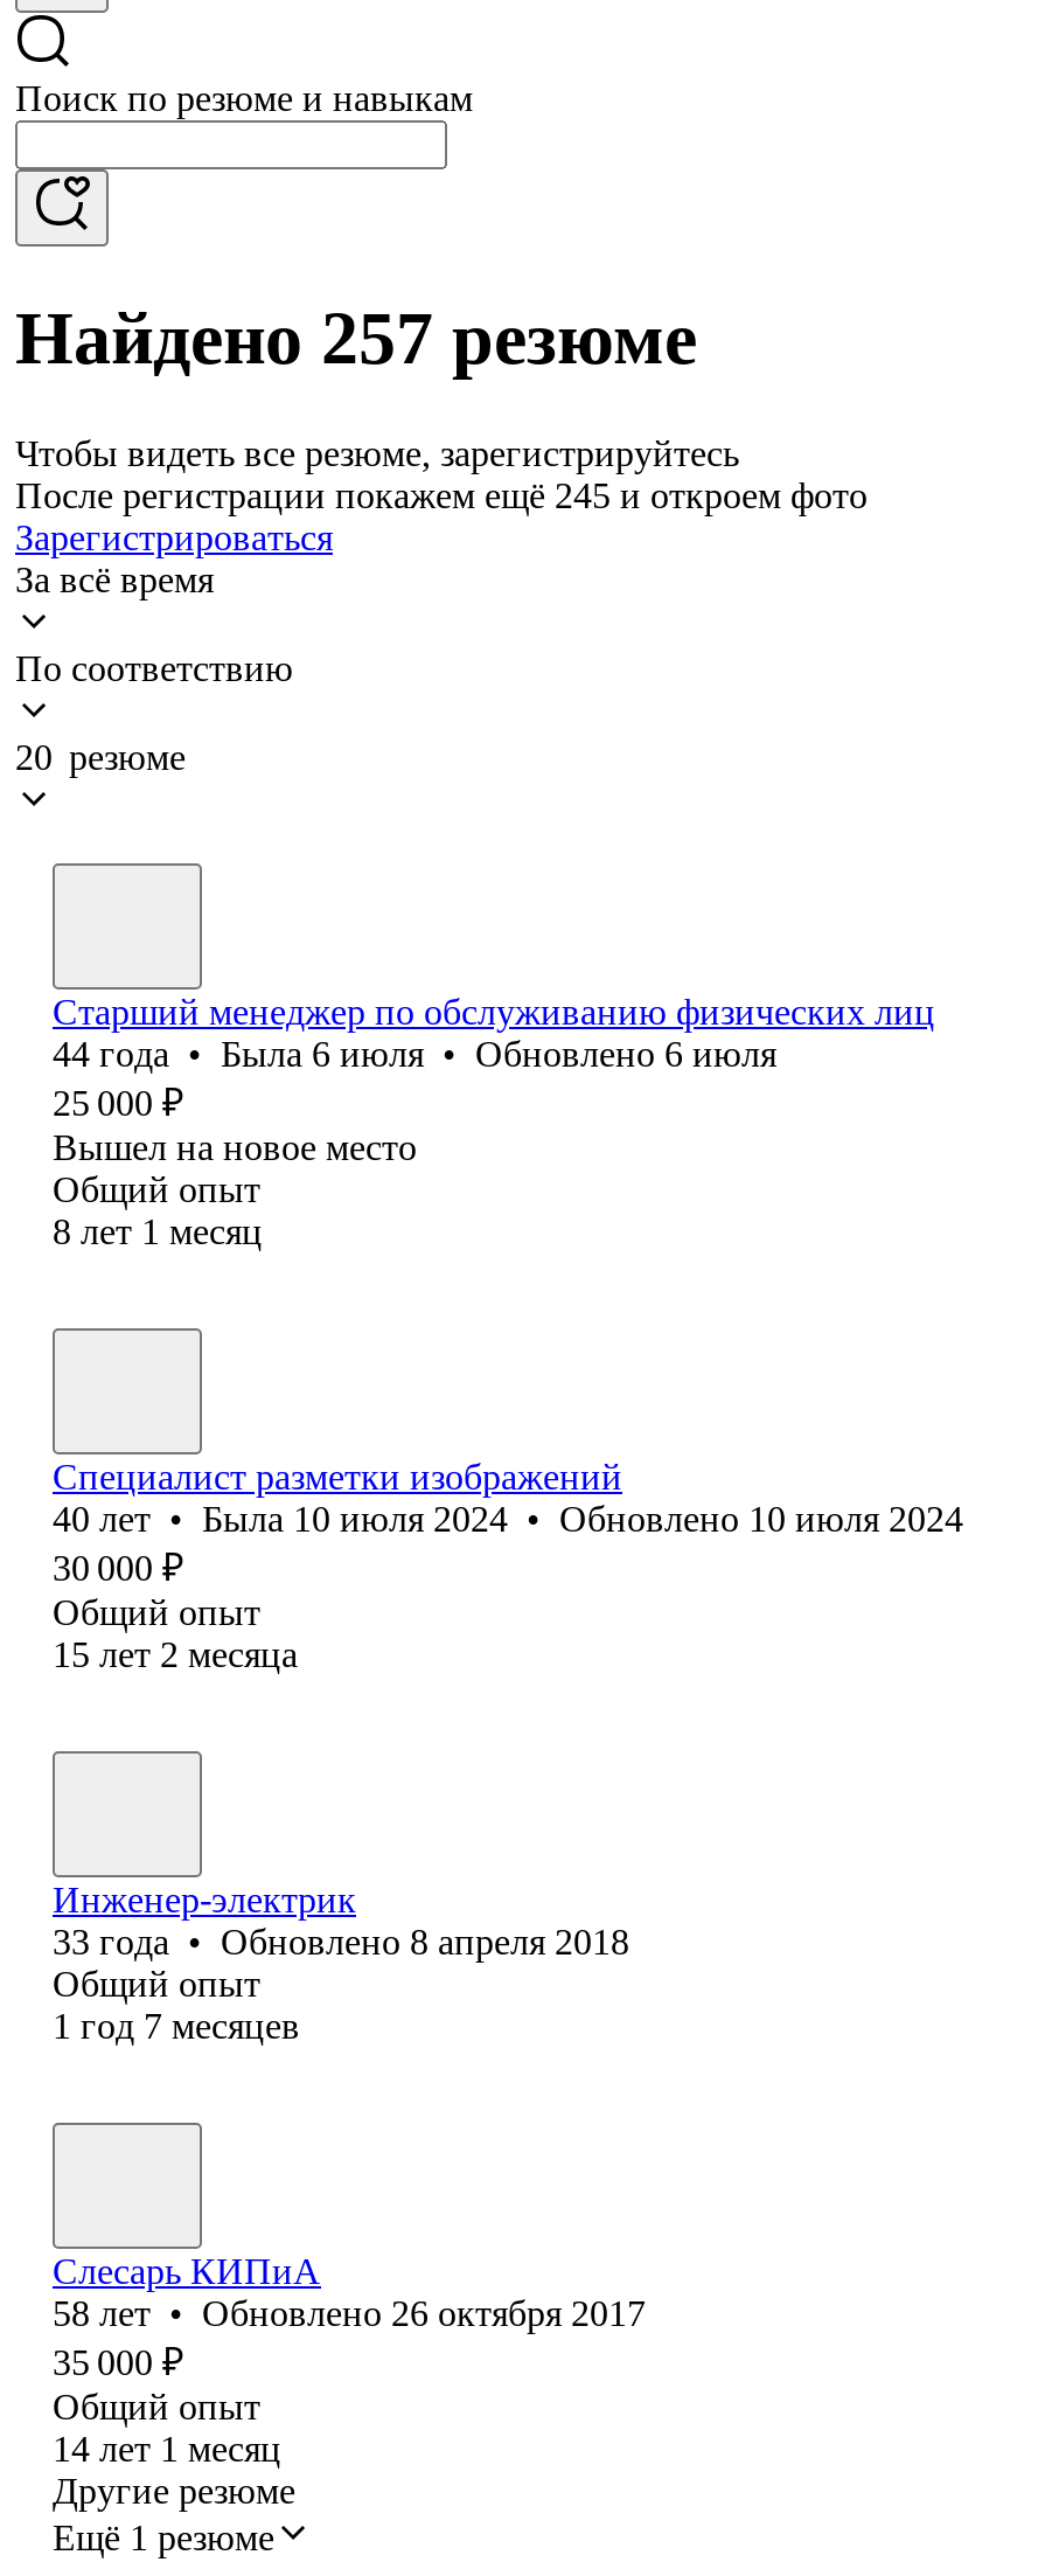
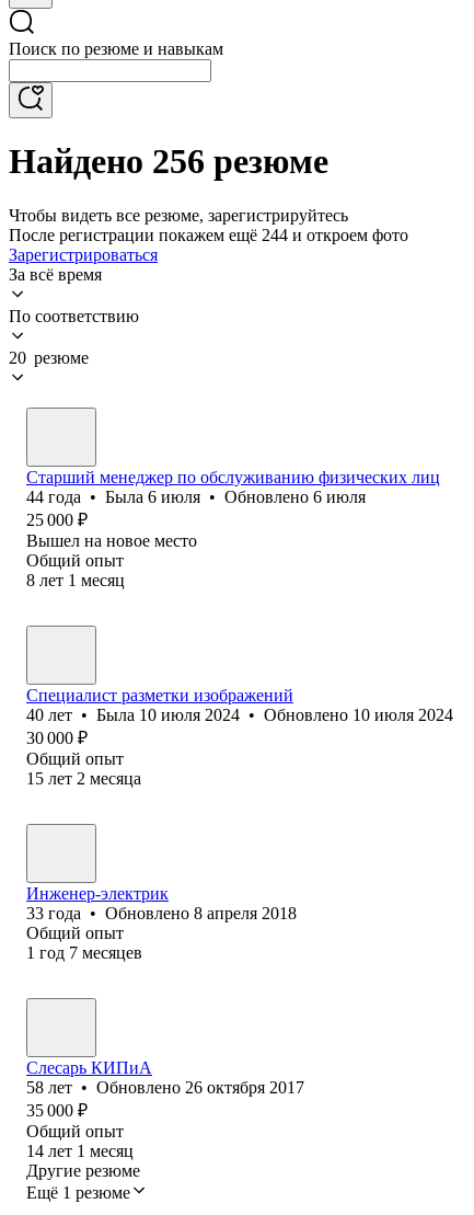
- Найдено 257 резюме
+ Найдено 256 резюме

- После регистрации покажем ещё 245 и откроем фото
+ После регистрации покажем ещё 244 и откроем фото
